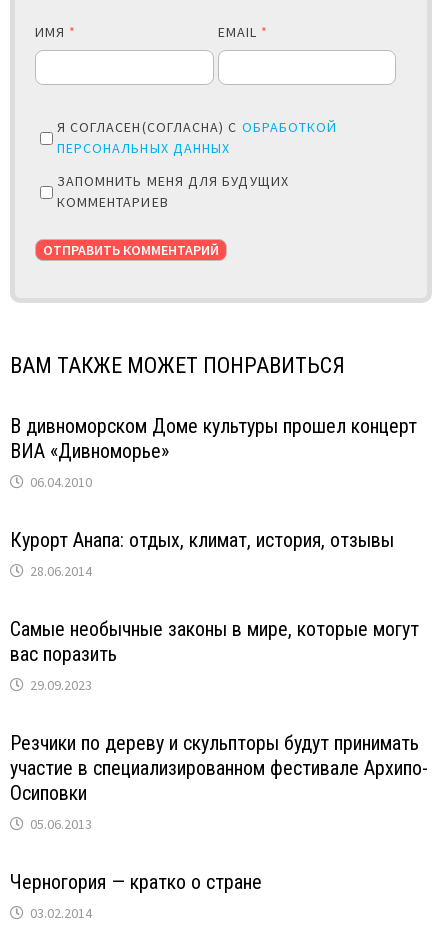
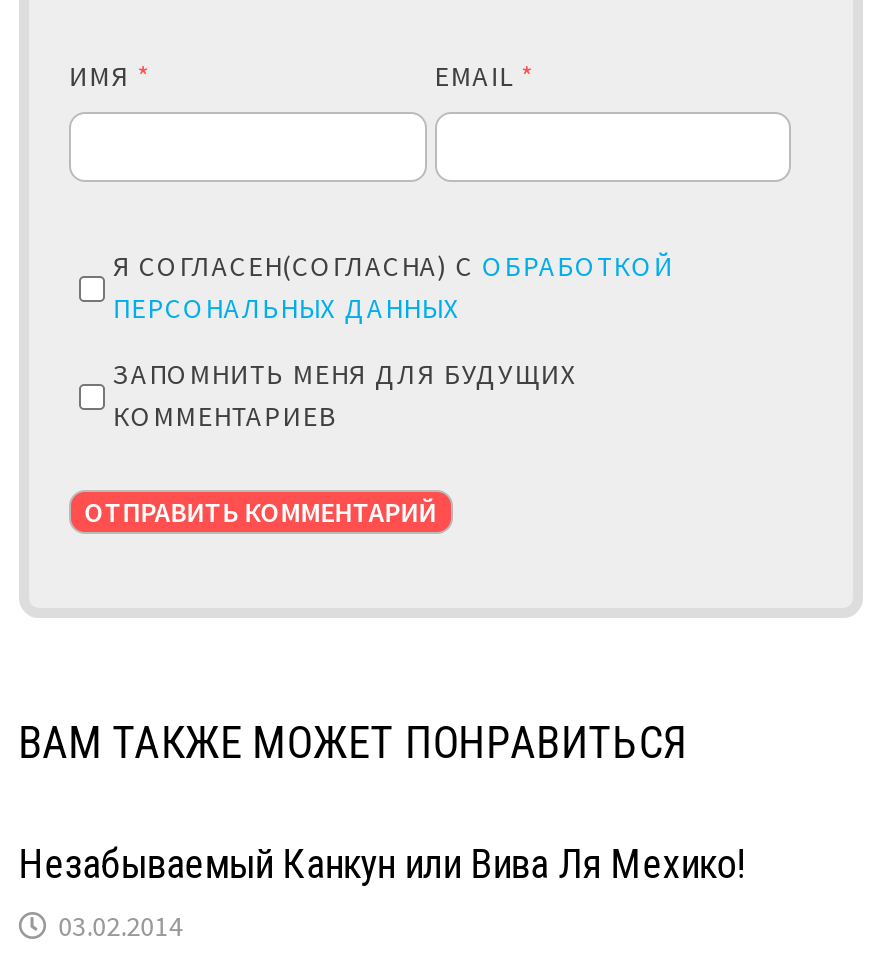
- В дивноморском Доме культуры прошел концерт
- ВИА «Дивноморье»
- 06.04.2010
- Курорт Анапа: отдых, климат, история, отзывы
- 28.06.2014
- Самые необычные законы в мире, которые могут
- вас поразить
- 29.09.2023
- Резчики по дереву и скульпторы будут принимать
- участие в специализированном фестивале Архипо-
- Осиповки
- 05.06.2013
- Черногория — кратко о стране
+ Незабываемый Канкун или Вива Ля Мехико!
